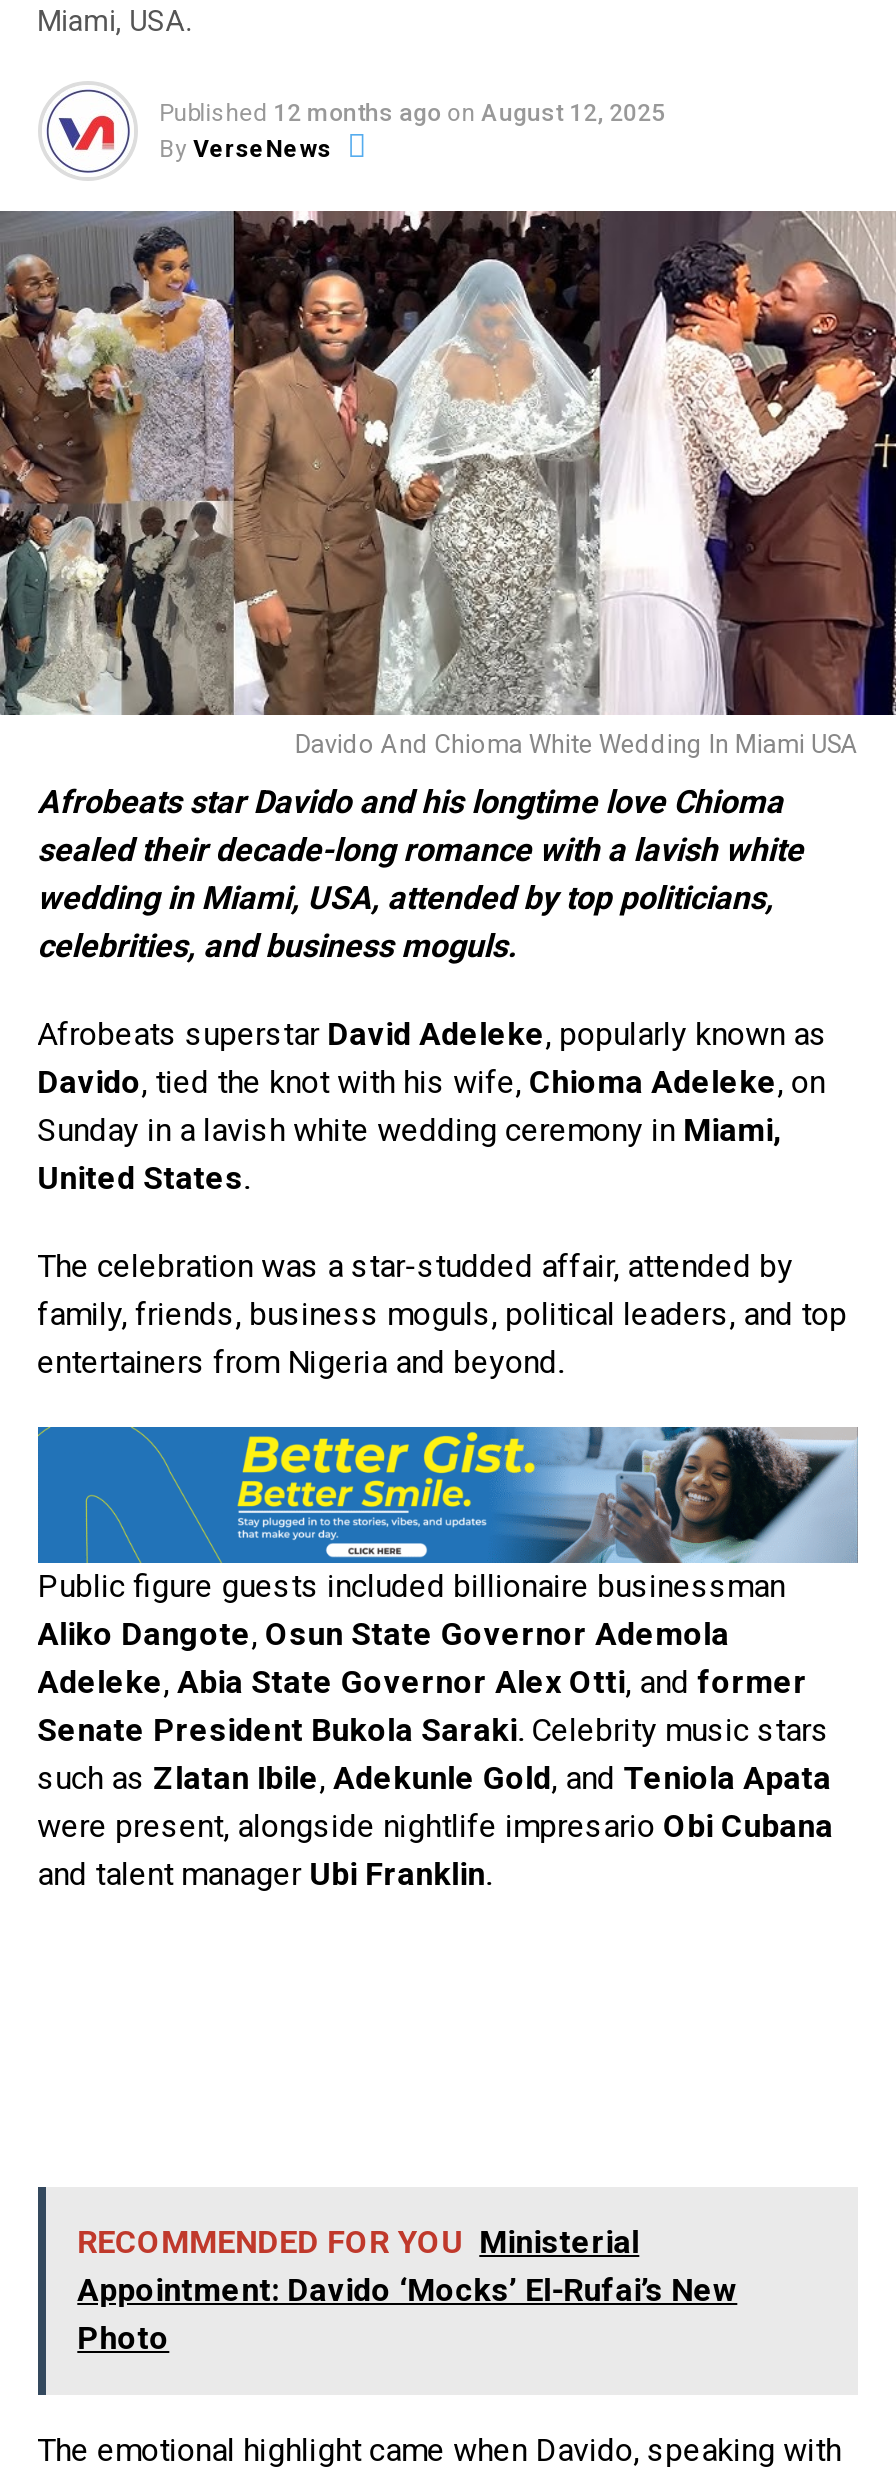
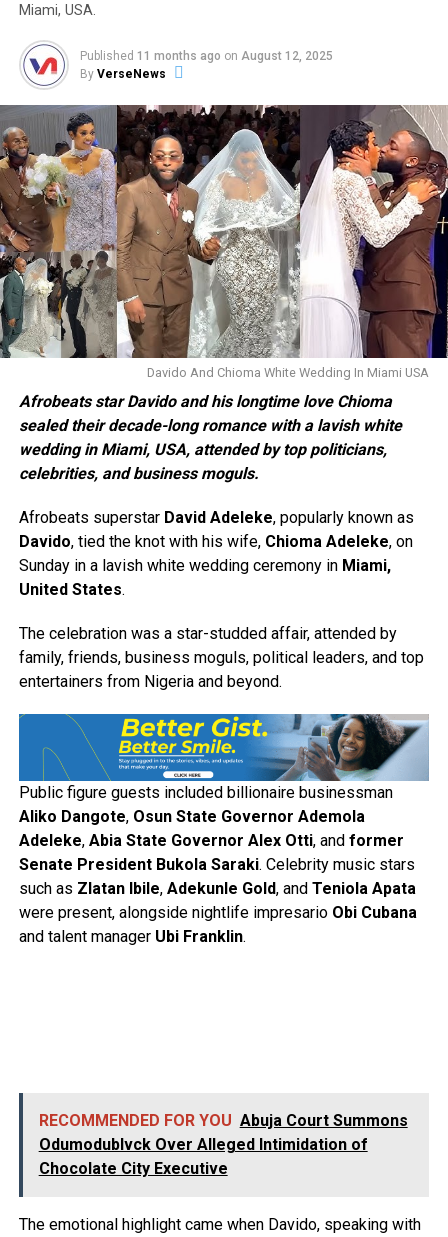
- Published 12 months ago on August 12, 2025
+ Published 11 months ago on August 12, 2025

- RECOMMENDED FOR YOU Ministerial
- Appointment: Davido ‘Mocks’ El-Rufai’s New
- Photo
+ RECOMMENDED FOR YOU Abuja Court Summons
+ Odumodublvck Over Alleged Intimidation of
+ Chocolate City Executive
